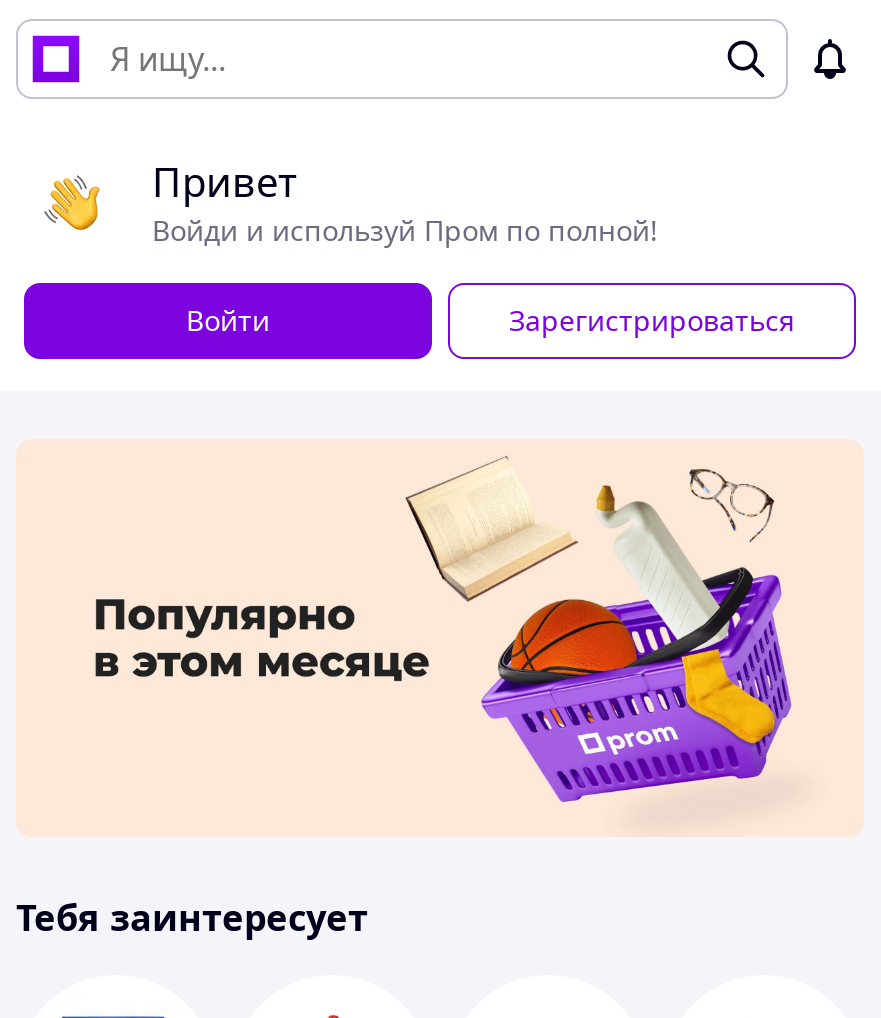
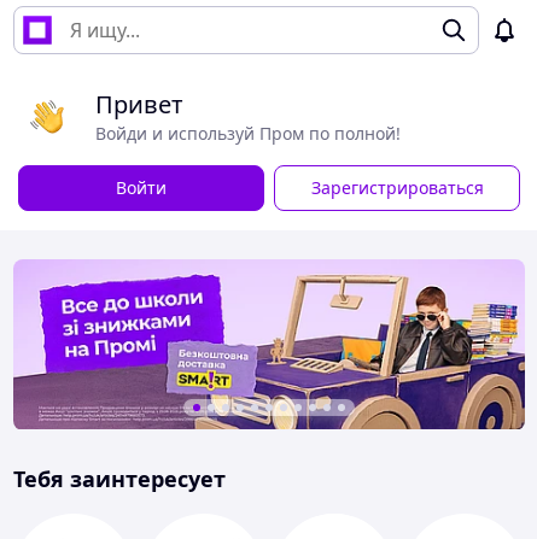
- [image]
+ [image]
